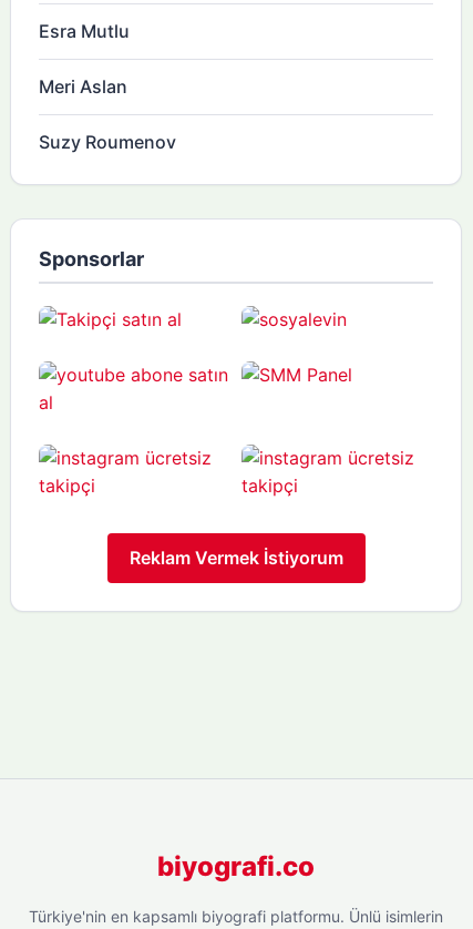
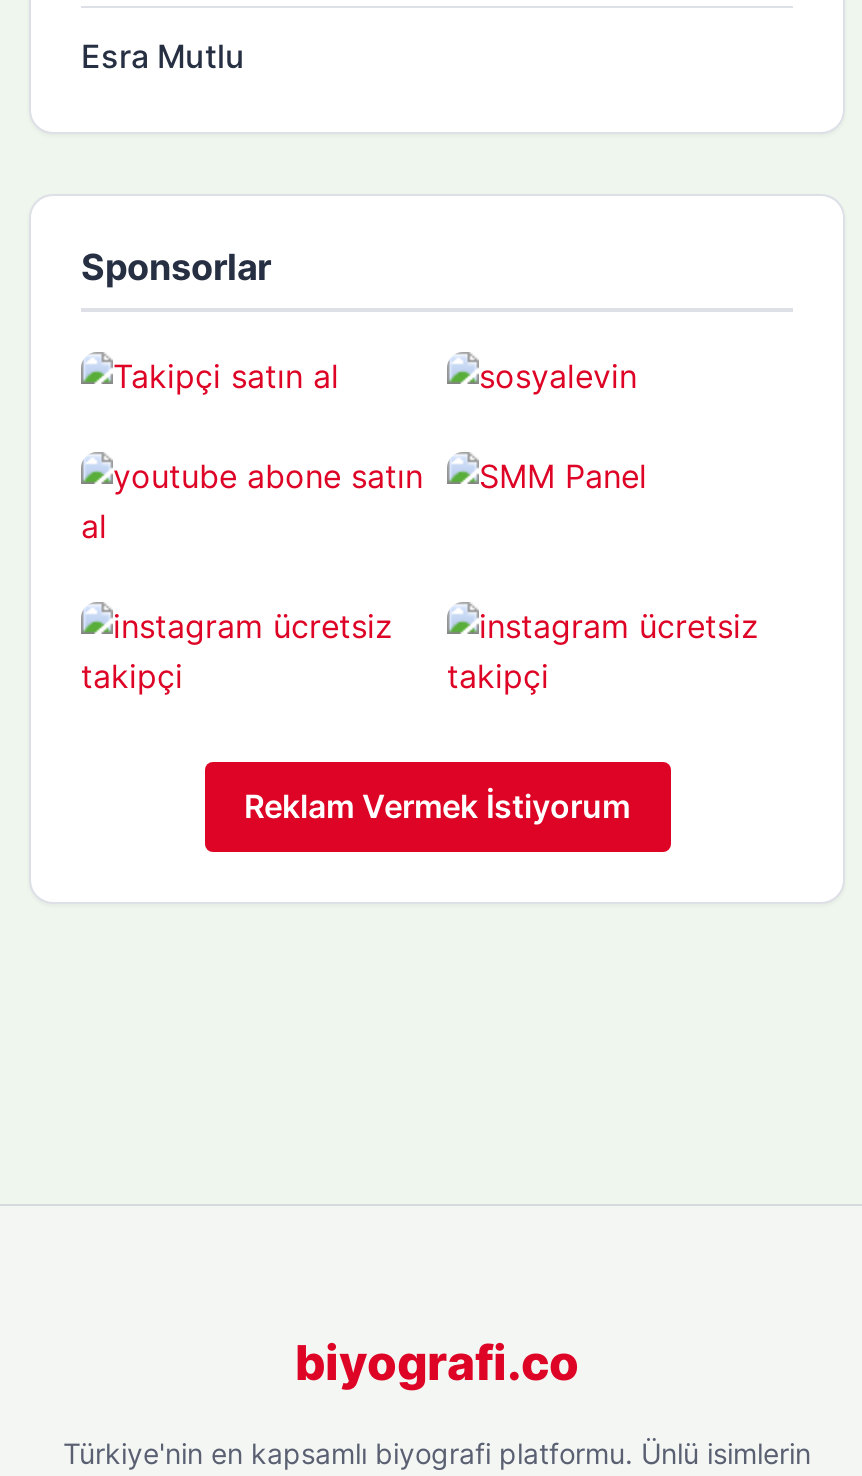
- Meri Aslan
- Suzy Roumenov
